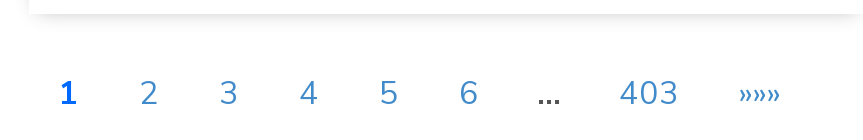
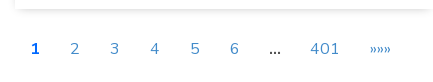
- 403
+ 401
